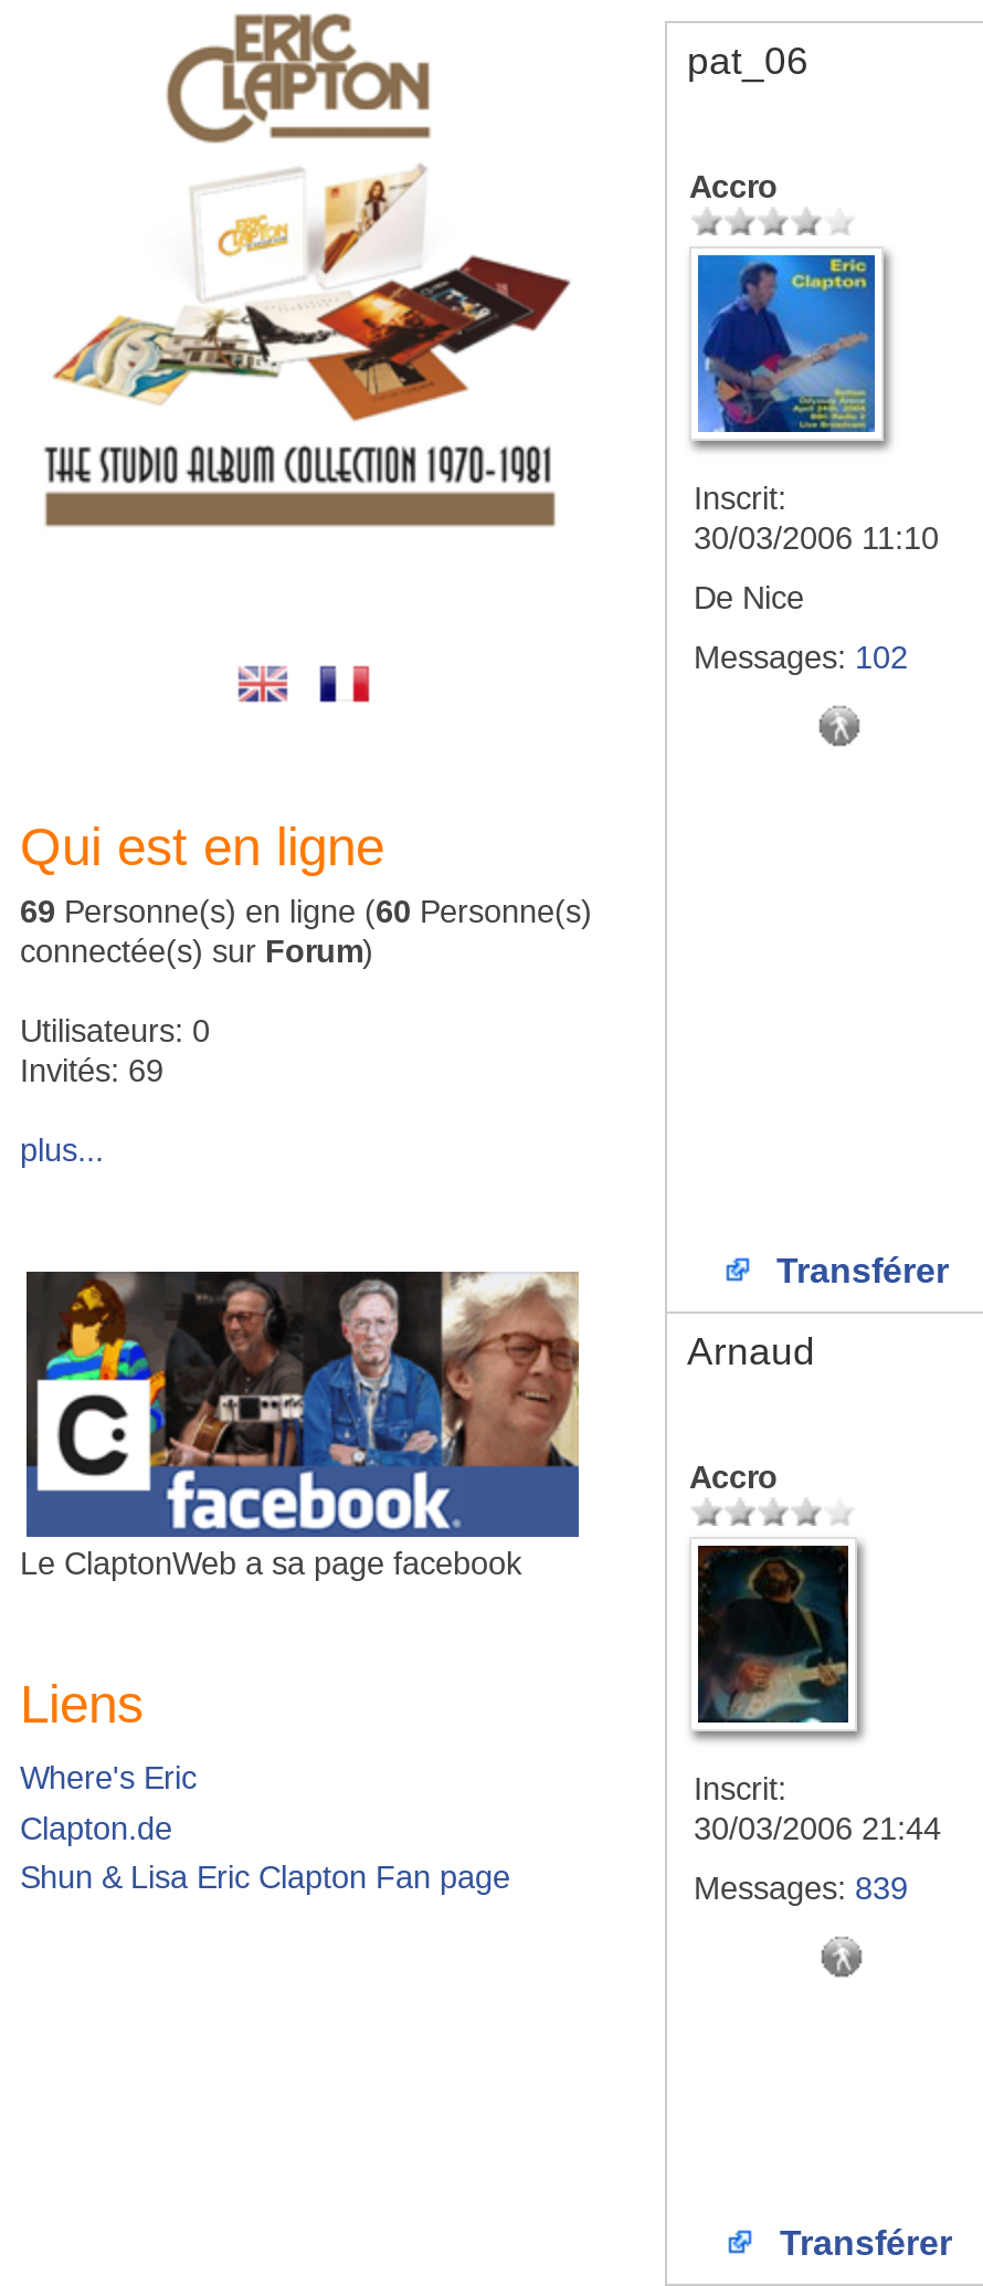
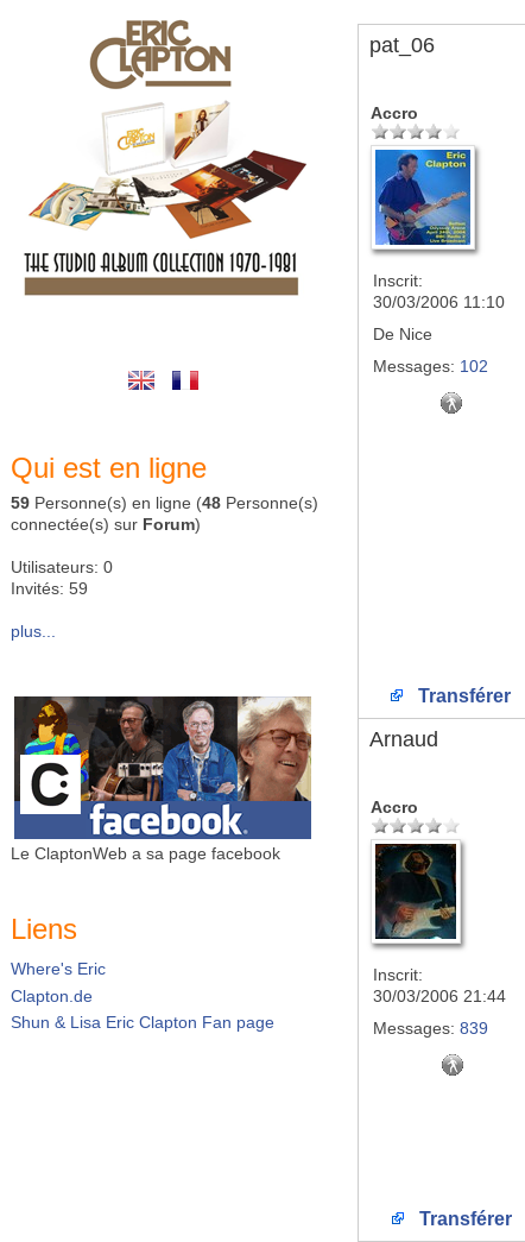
- 69 Personne(s) en ligne (60 Personne(s)
+ 59 Personne(s) en ligne (48 Personne(s)

- Invités: 69
+ Invités: 59
